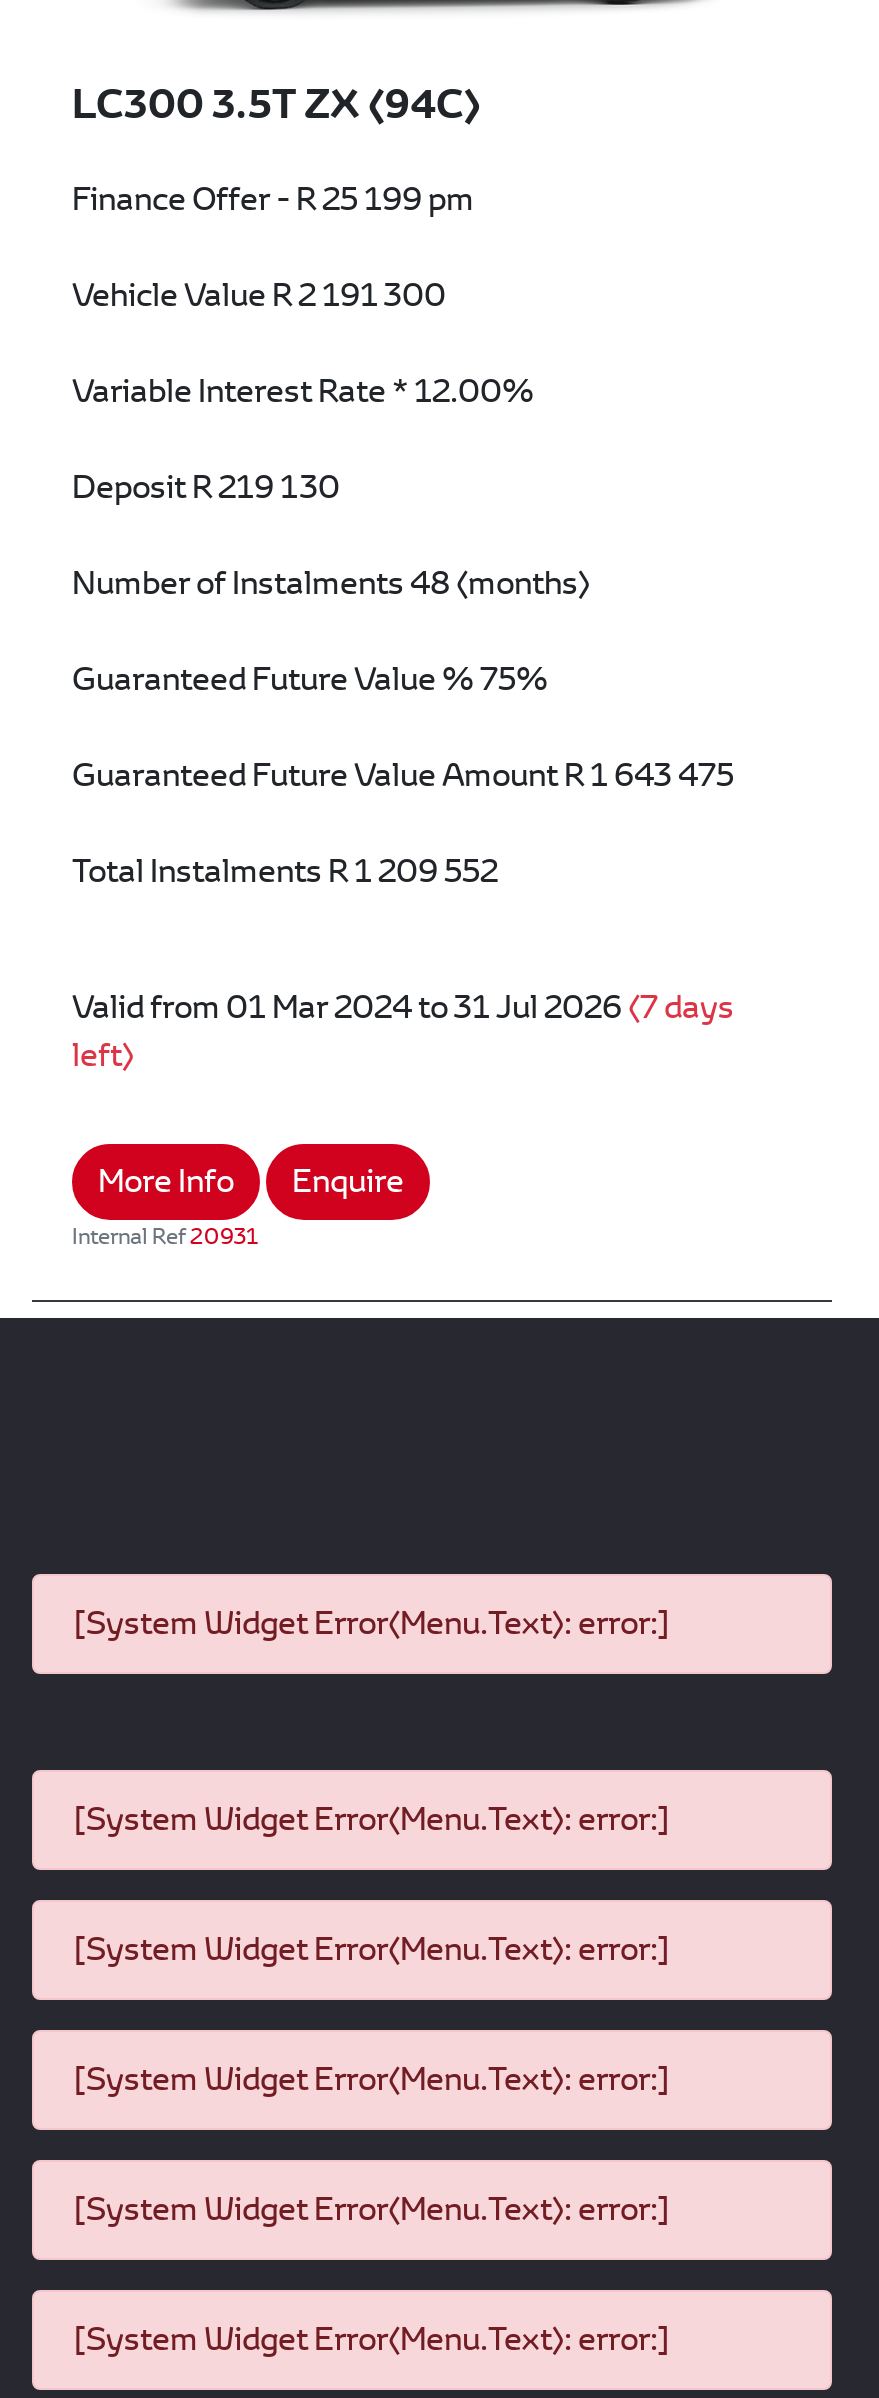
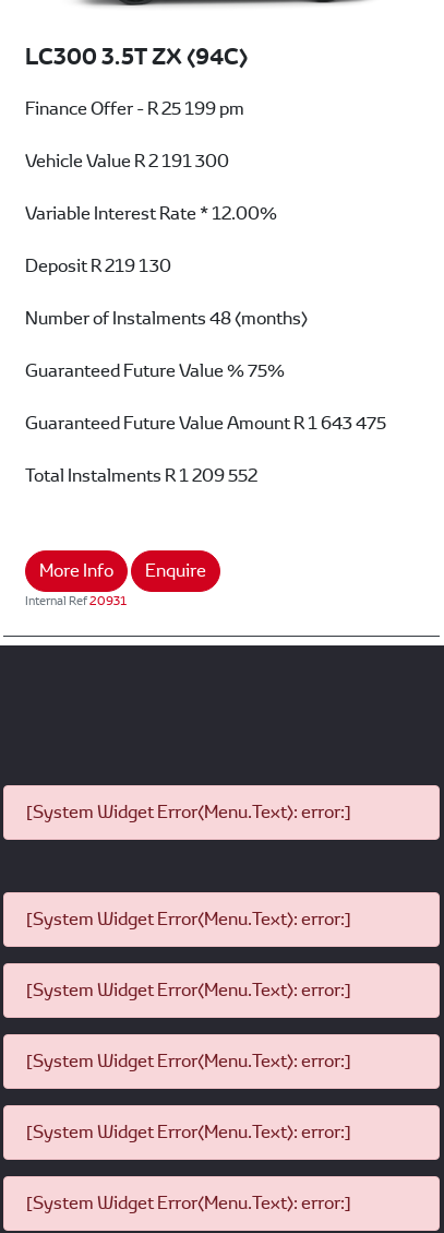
- Valid from 01 Mar 2024 to 31 Jul 2026 (7 days
- left)
